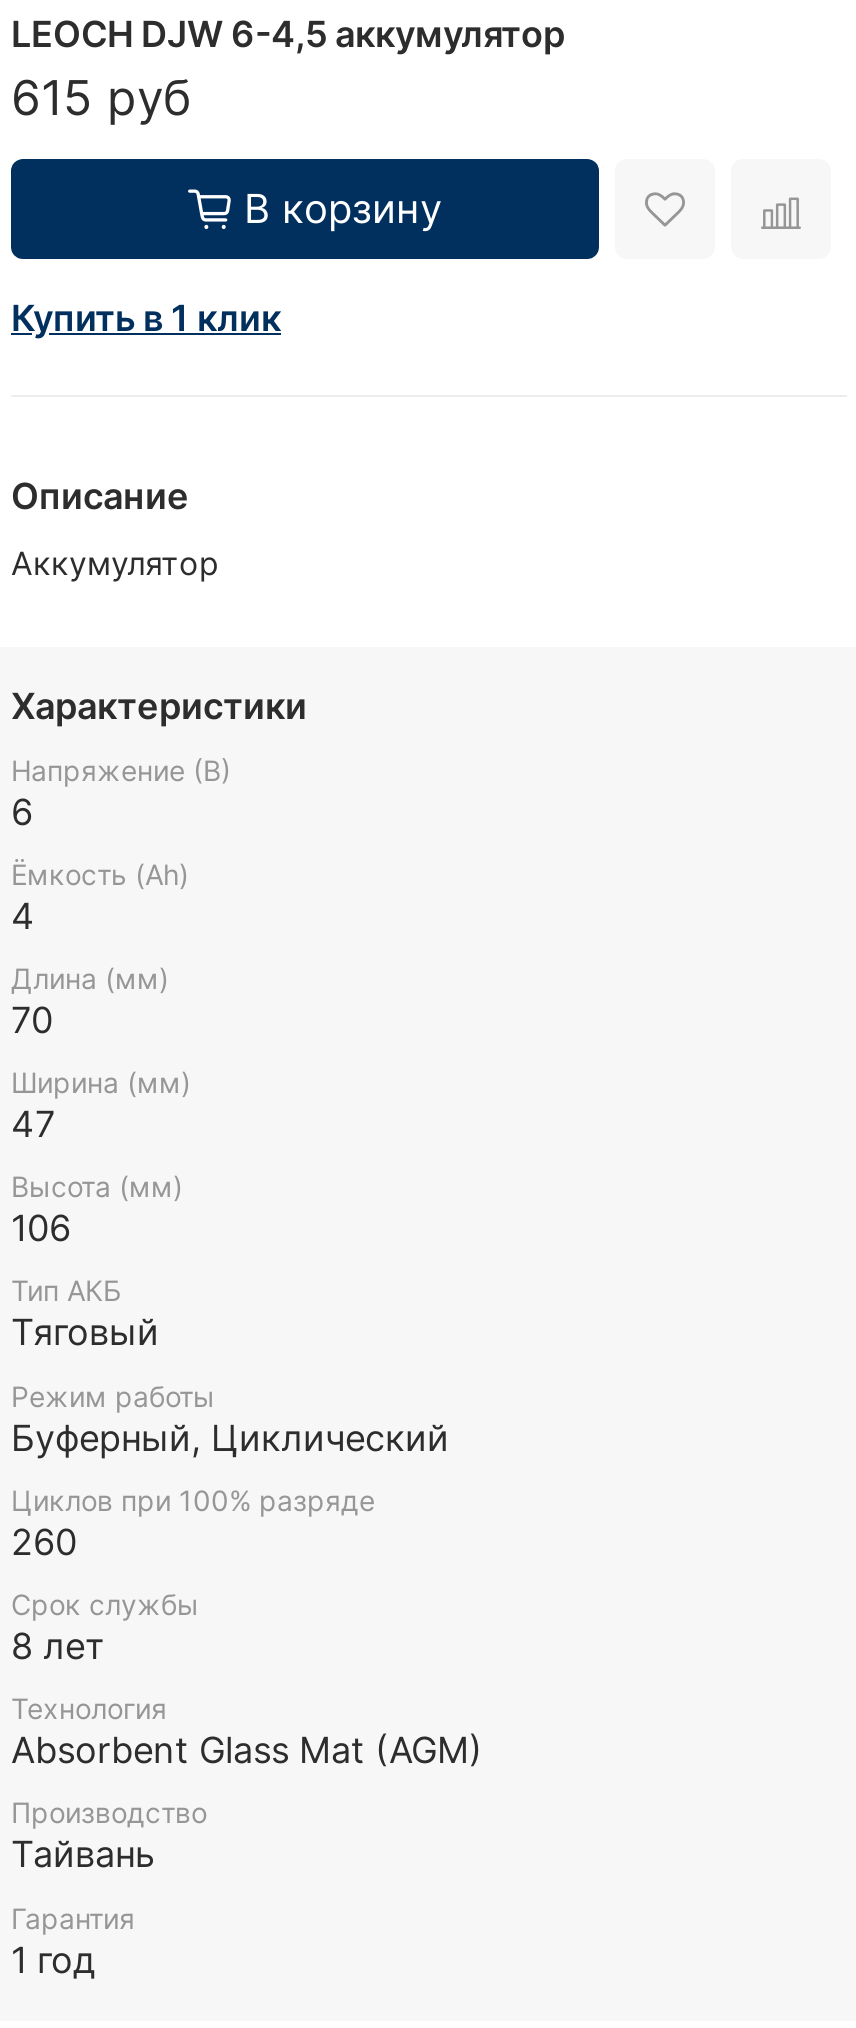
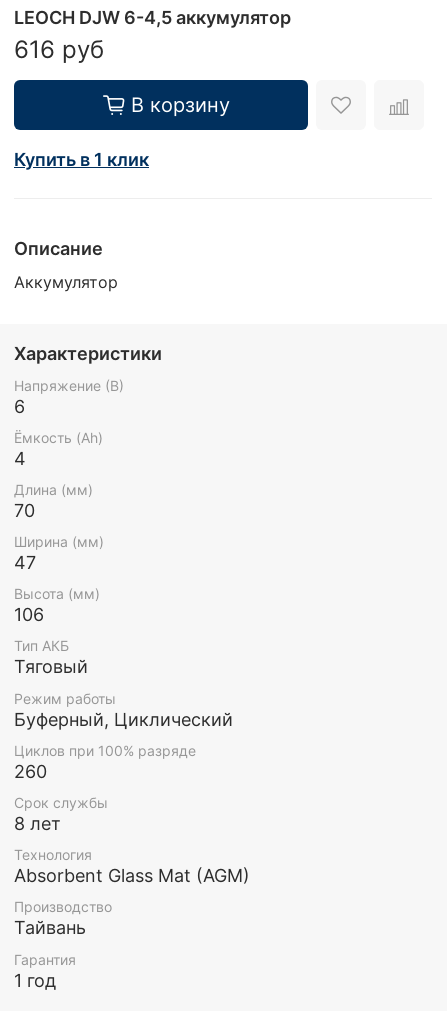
- 615 руб
+ 616 руб
